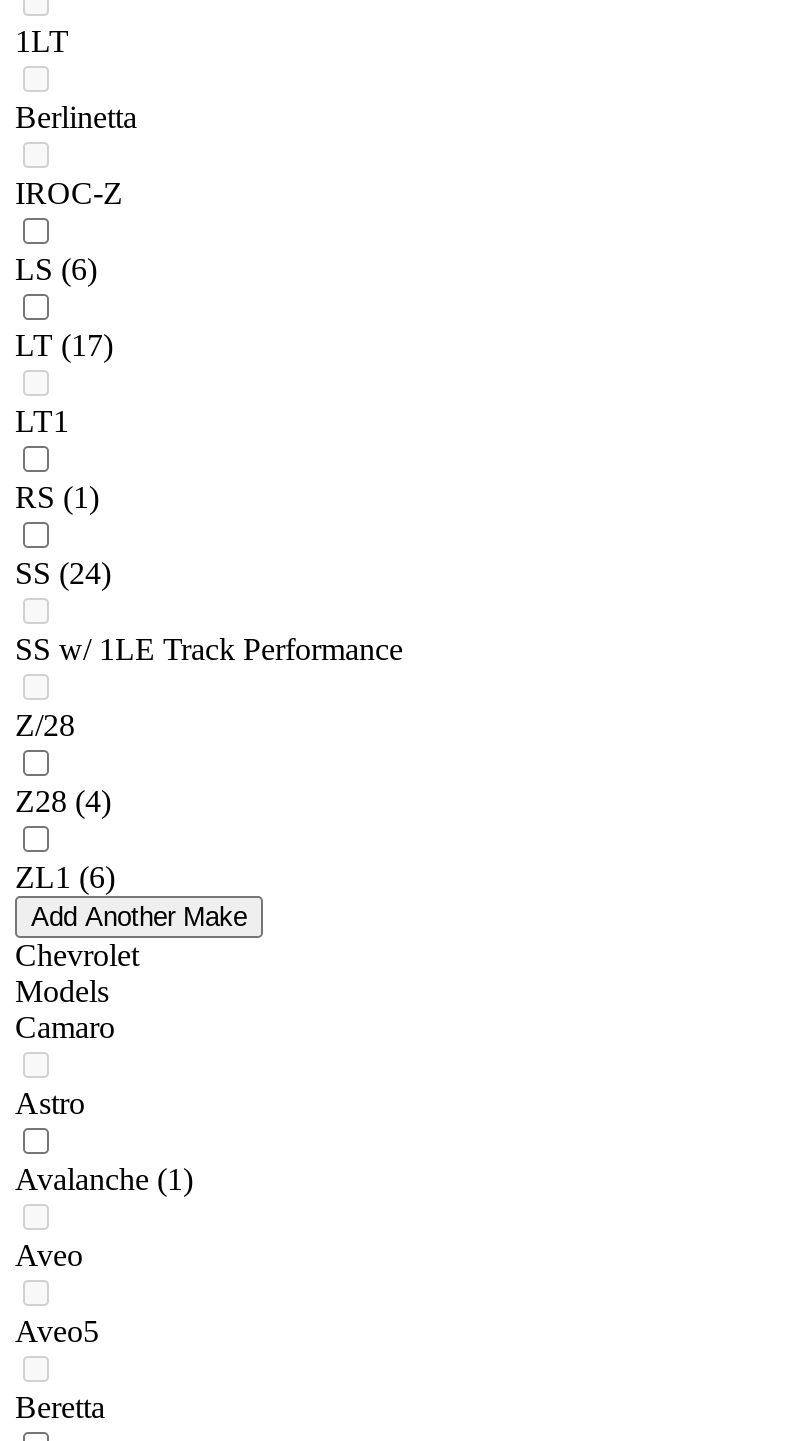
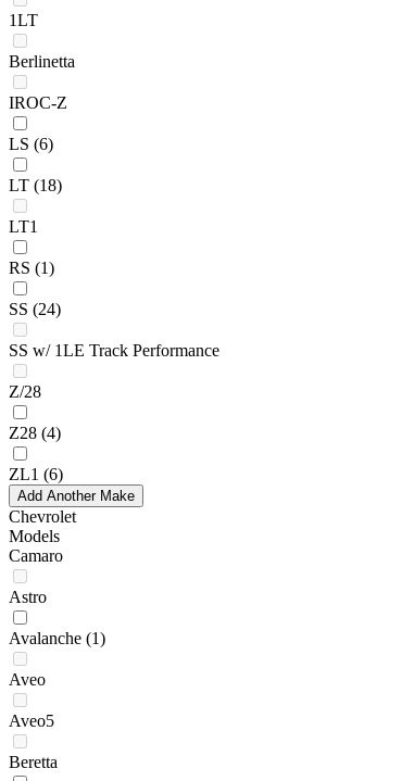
- LT (17)
+ LT (18)
